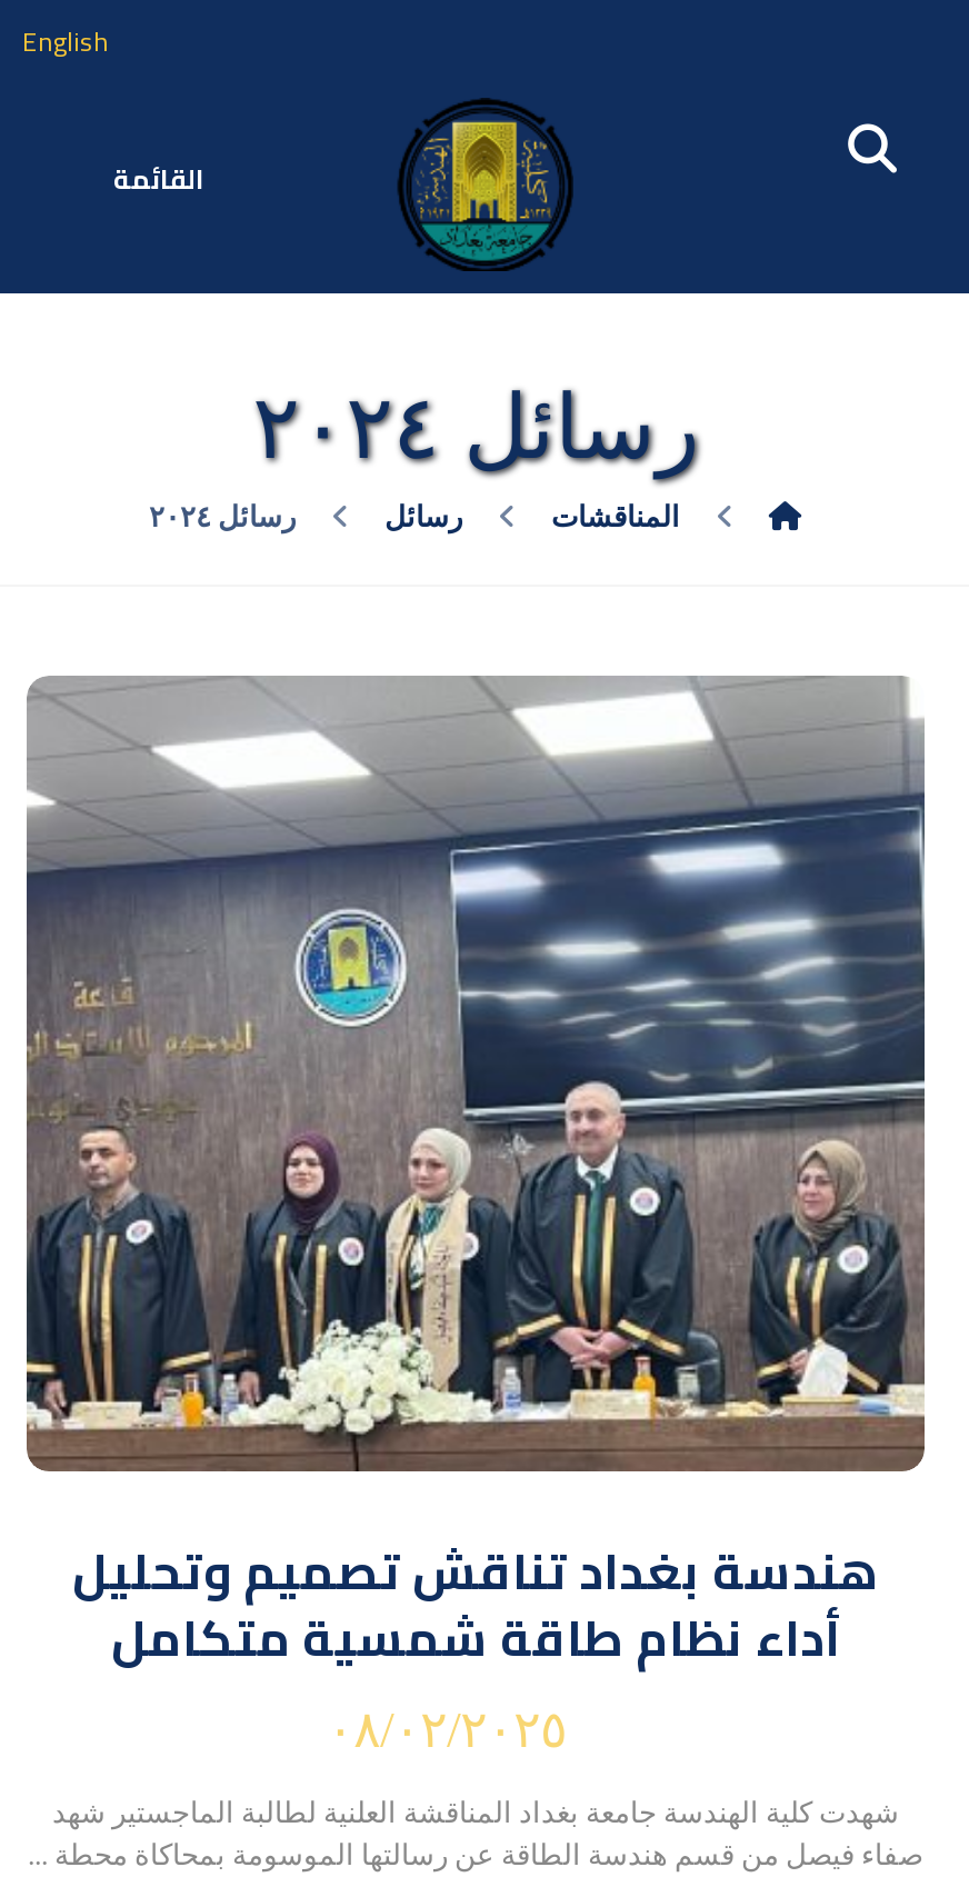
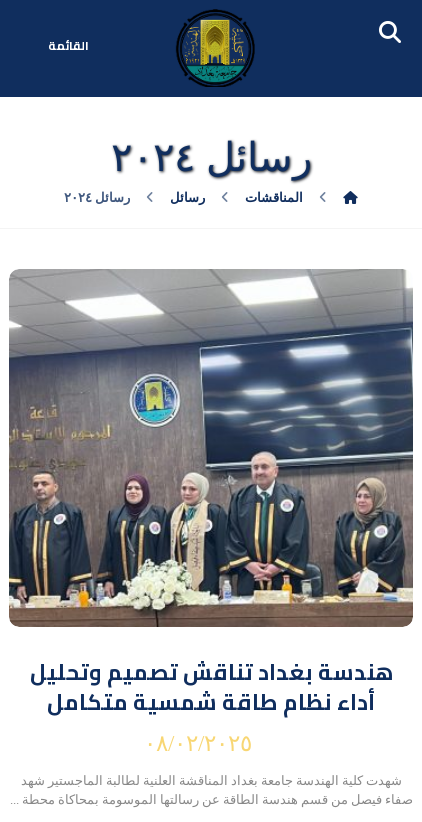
- English
